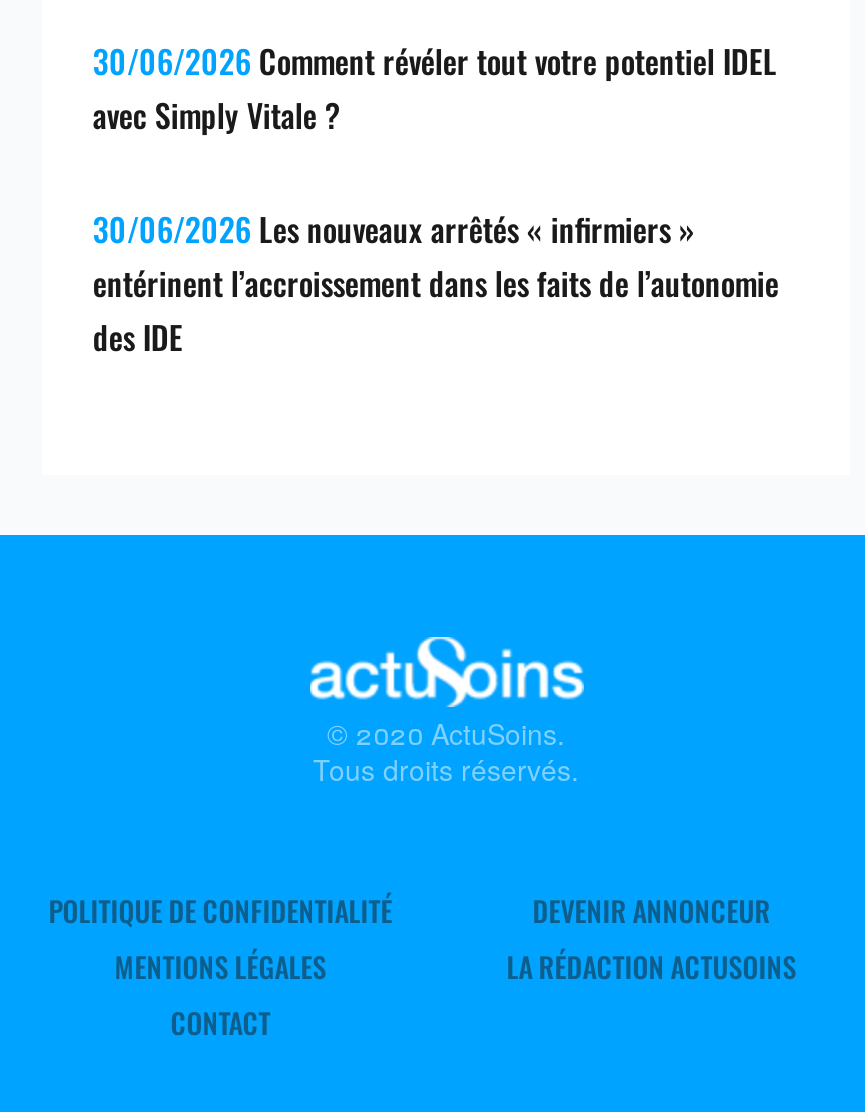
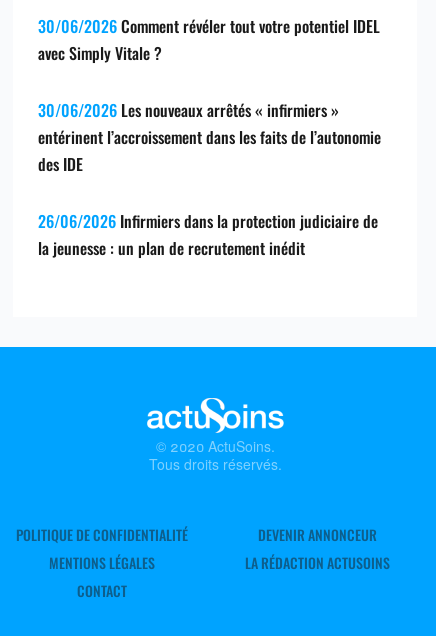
+ 26/06/2026 Infirmiers dans la protection judiciaire de
+ la jeunesse : un plan de recrutement inédit
